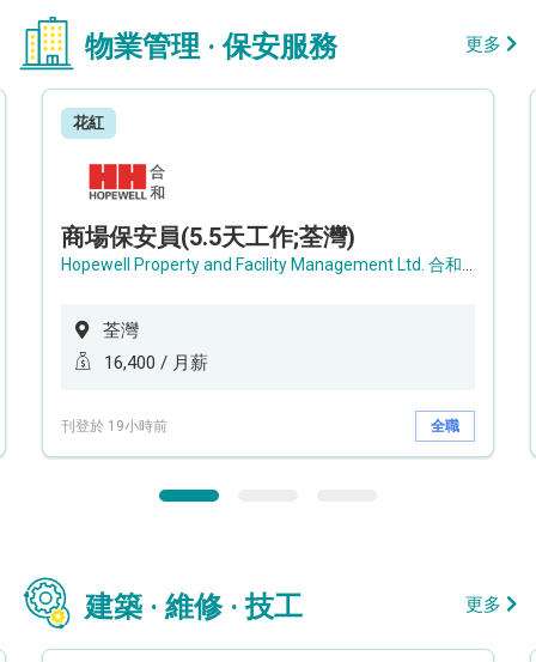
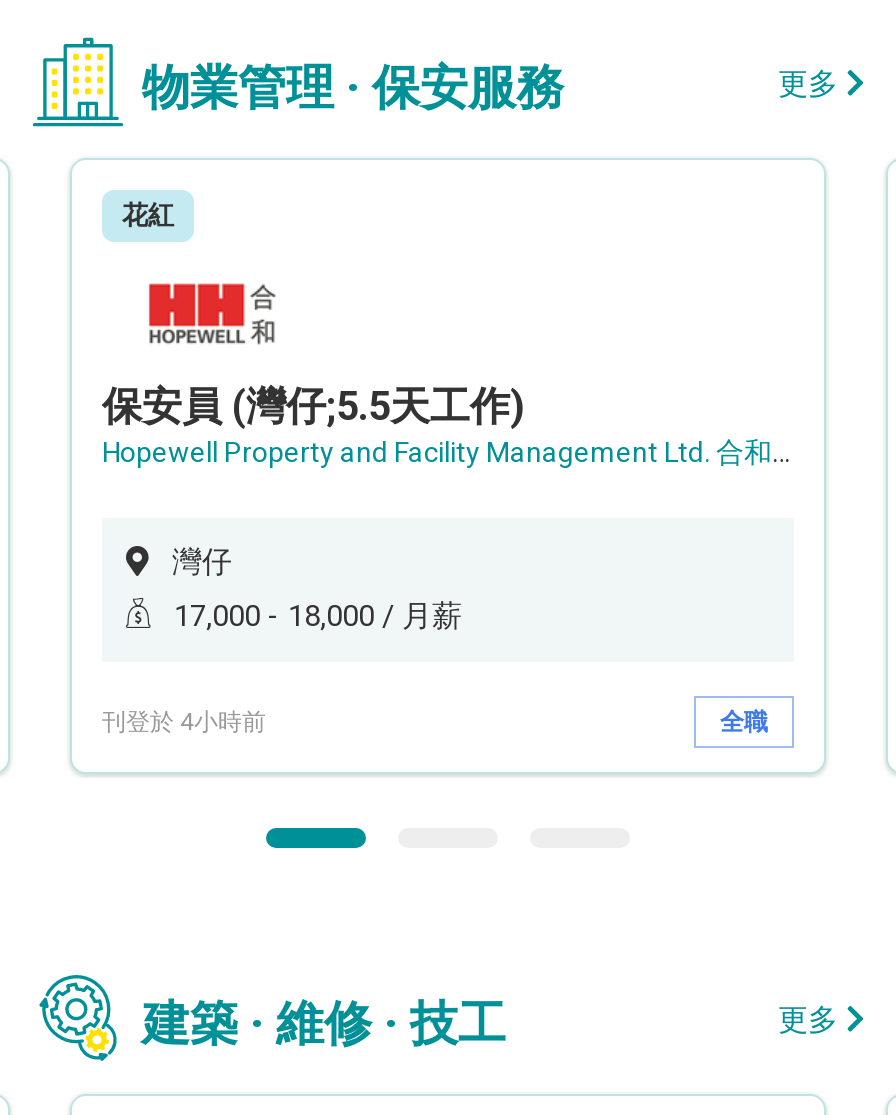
- 商場保安員(5.5天工作;荃灣)
+ 保安員 (灣仔;5.5天工作)

- 荃灣
+ 灣仔

- 16,400 / 月薪
+ 17,000 - 18,000 / 月薪

- 刊登於 19小時前
+ 刊登於 4小時前
